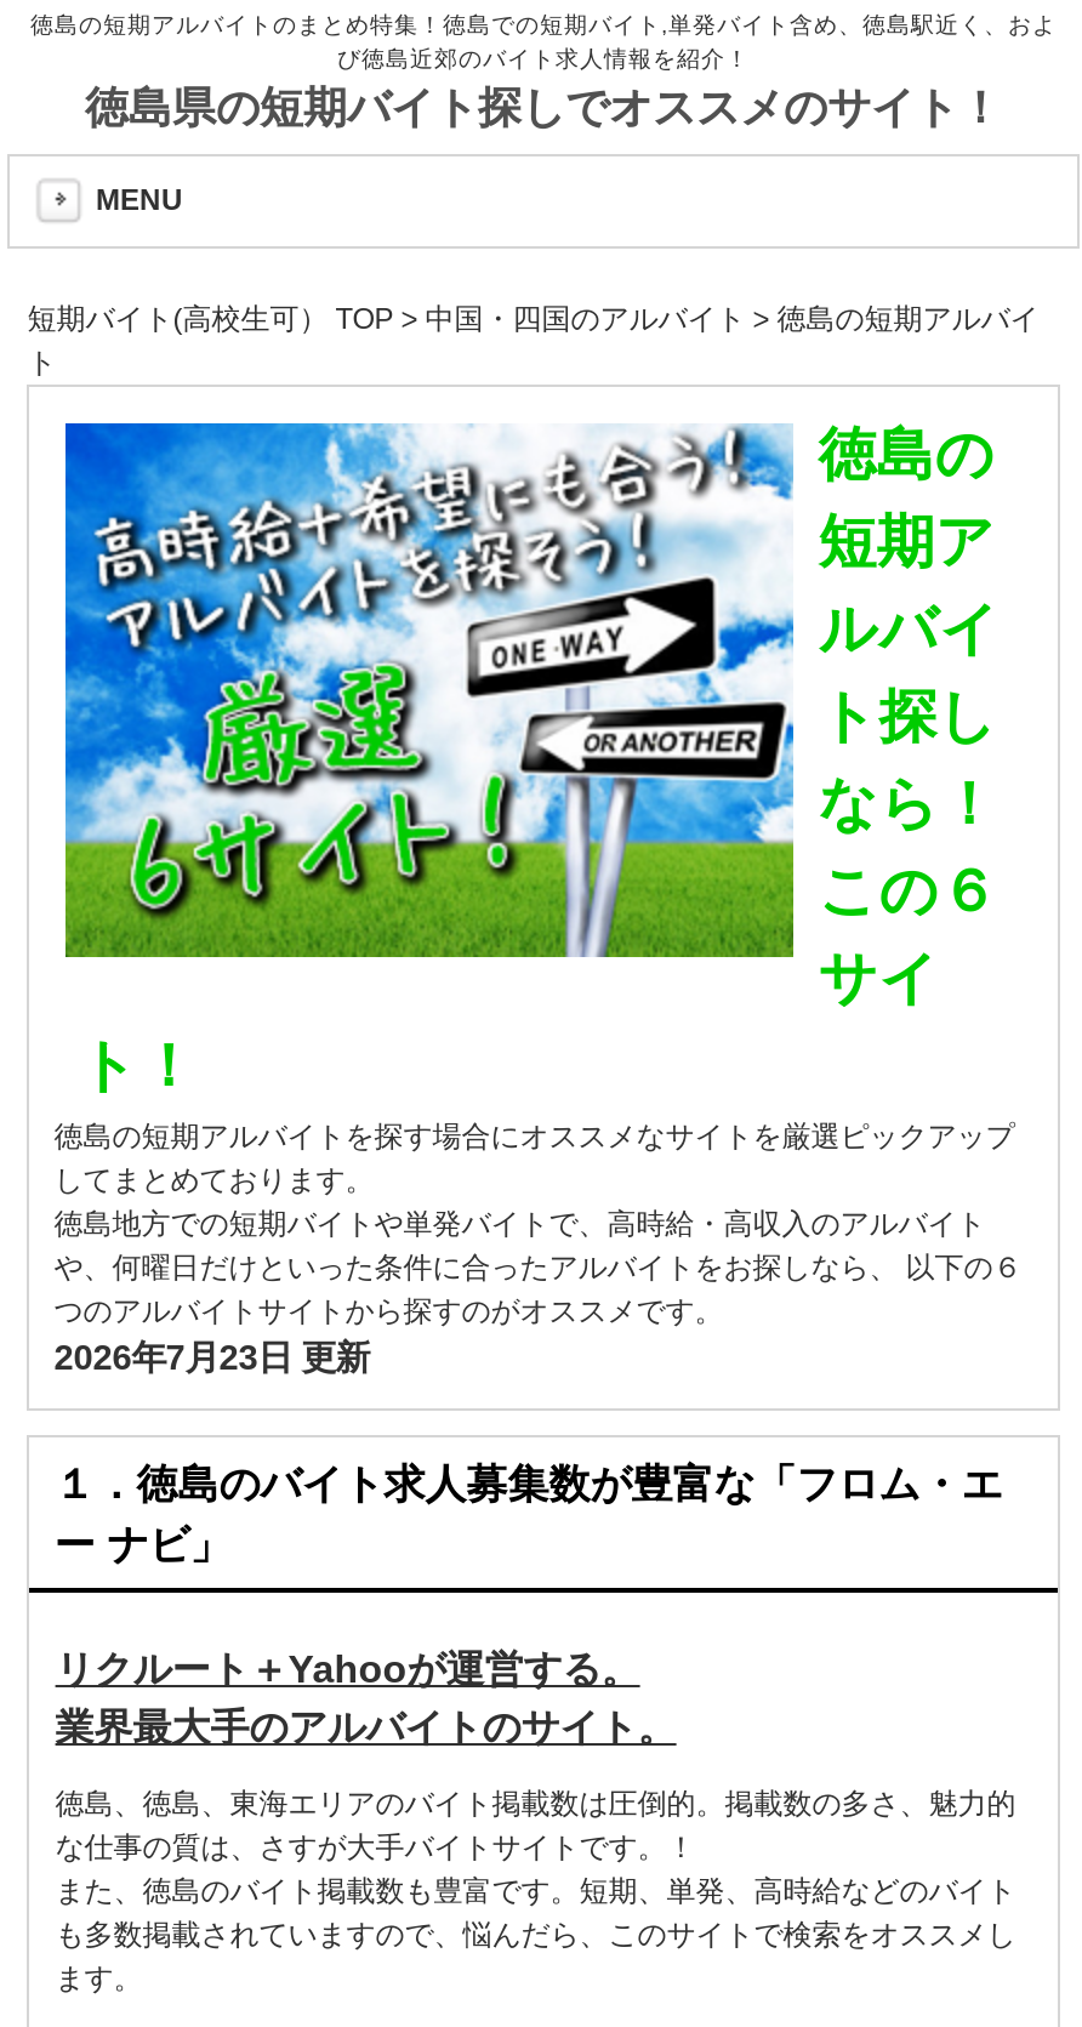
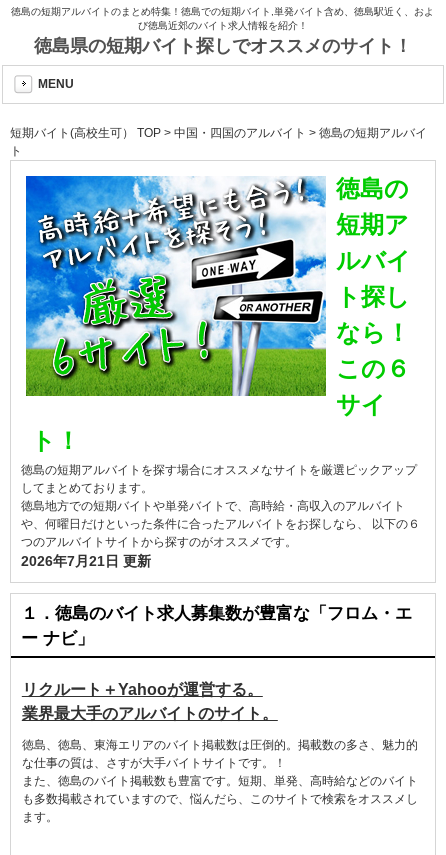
- 2026年7月23日 更新
+ 2026年7月21日 更新
